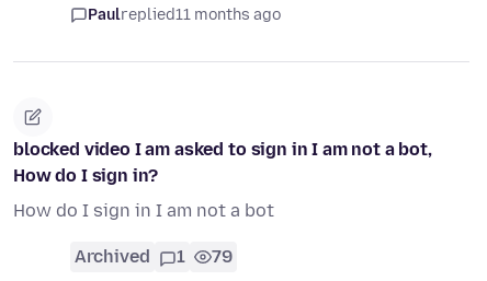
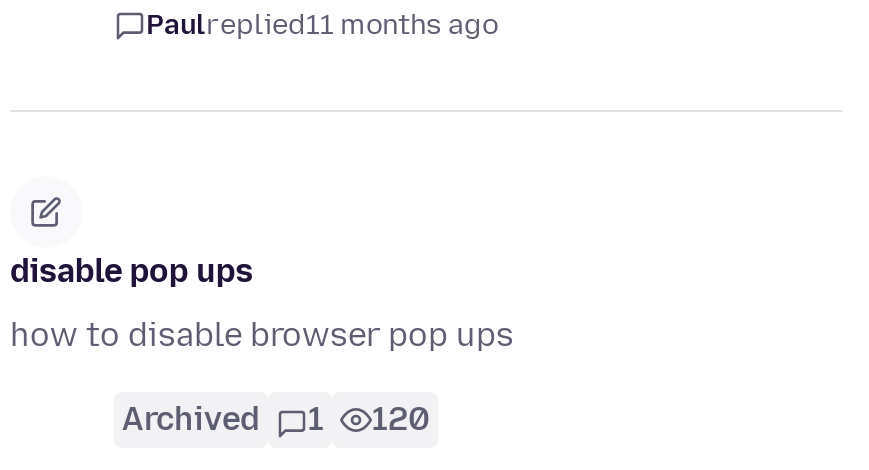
- blocked video I am asked to sign in I am not a bot,
- How do I sign in?
+ disable pop ups

- How do I sign in I am not a bot
+ how to disable browser pop ups

- Archived 1 79
+ Archived 1 120
